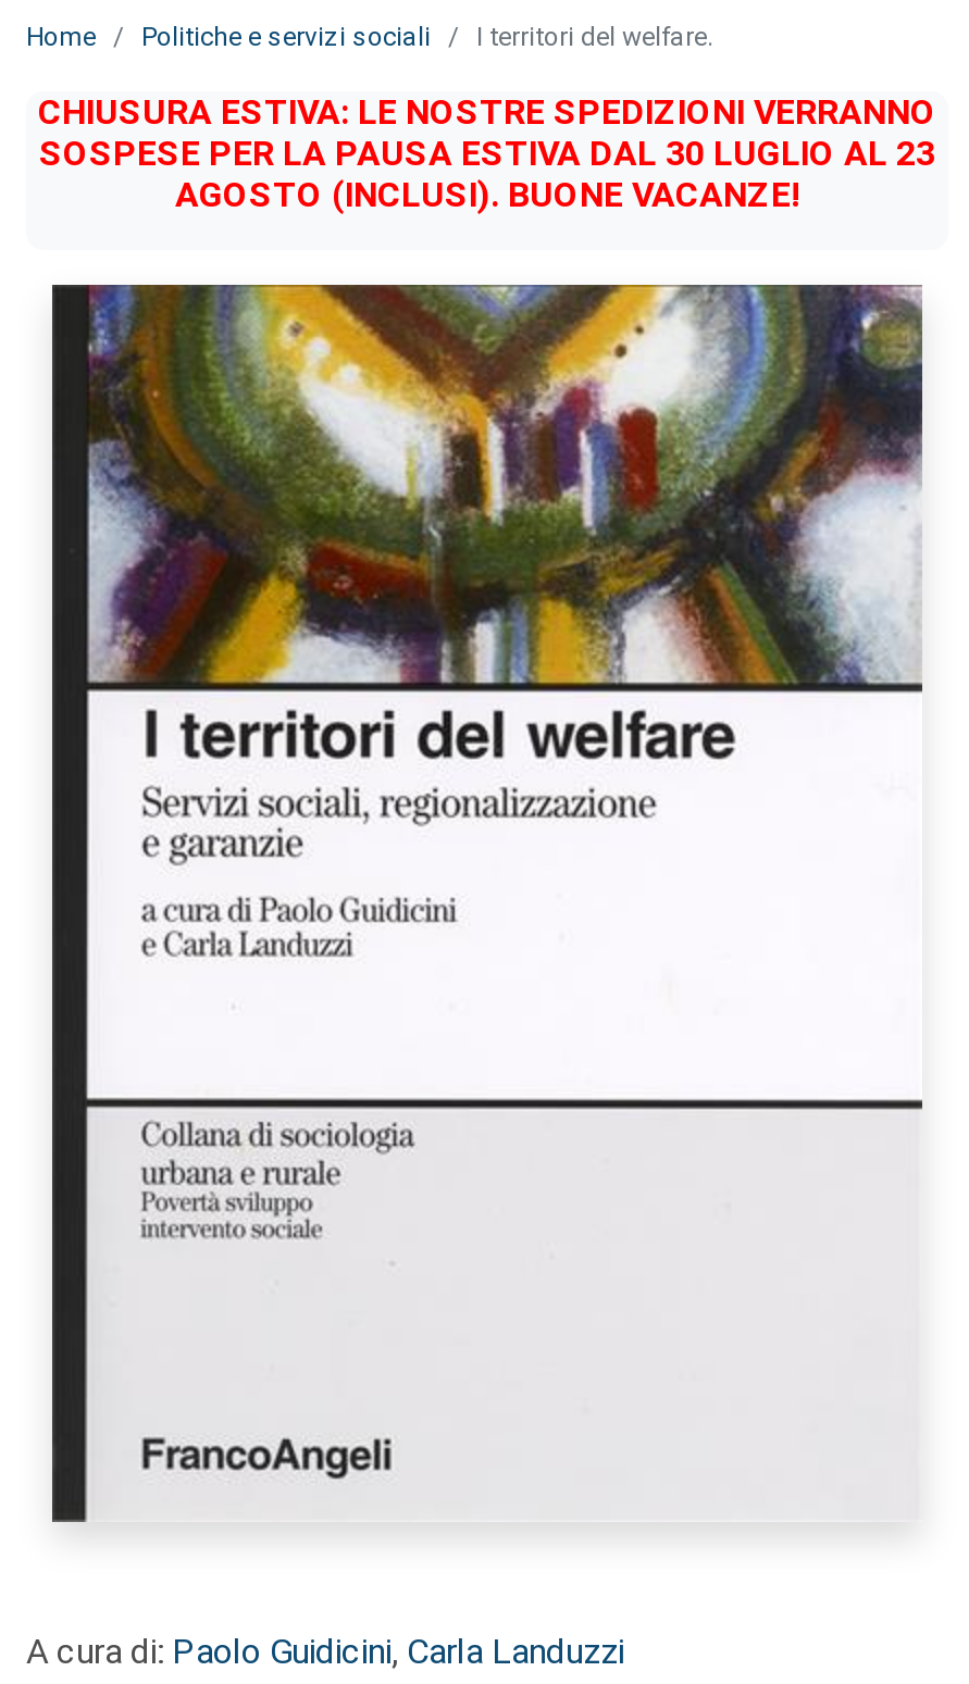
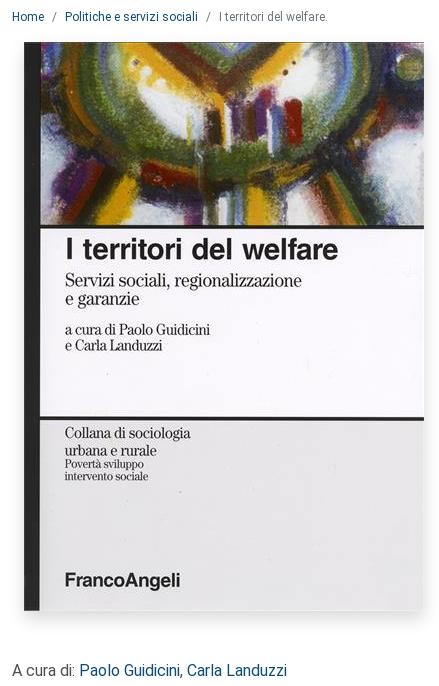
- CHIUSURA ESTIVA: LE NOSTRE SPEDIZIONI VERRANNO
- SOSPESE PER LA PAUSA ESTIVA DAL 30 LUGLIO AL 23
- AGOSTO (INCLUSI). BUONE VACANZE!
